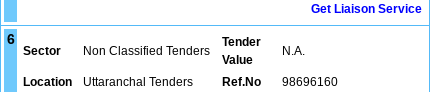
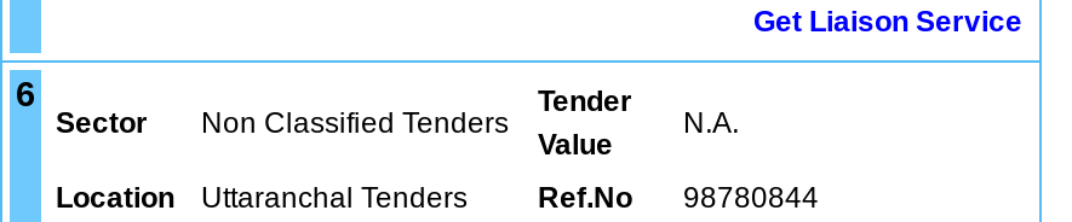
- Ref.No 98696160
+ Ref.No 98780844
